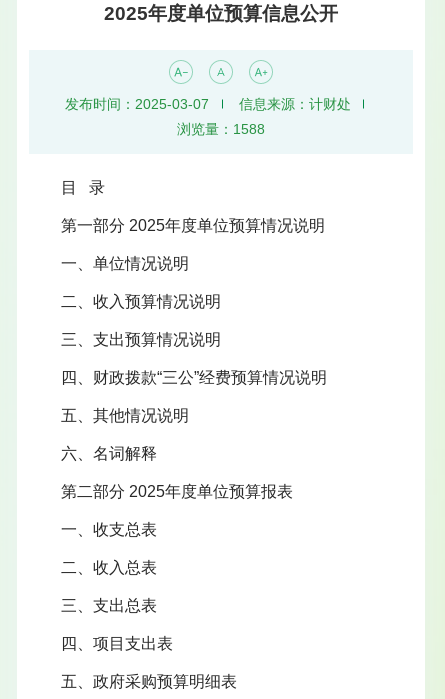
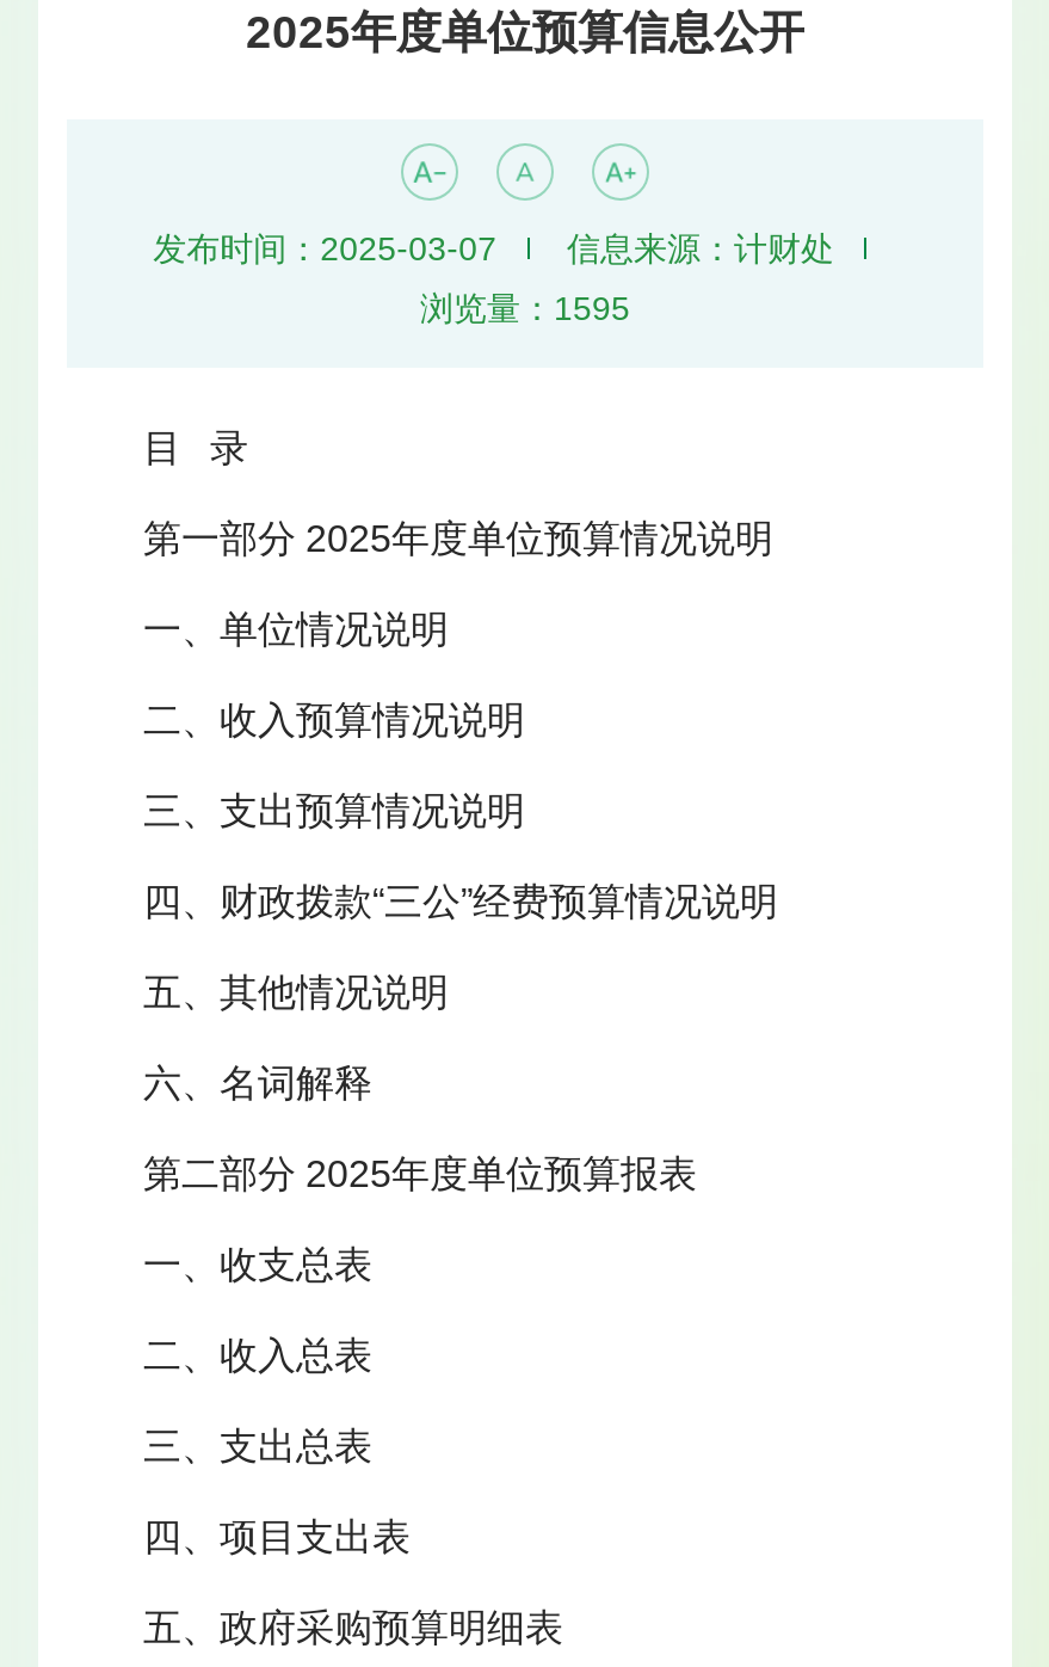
- 浏览量：1588
+ 浏览量：1595
